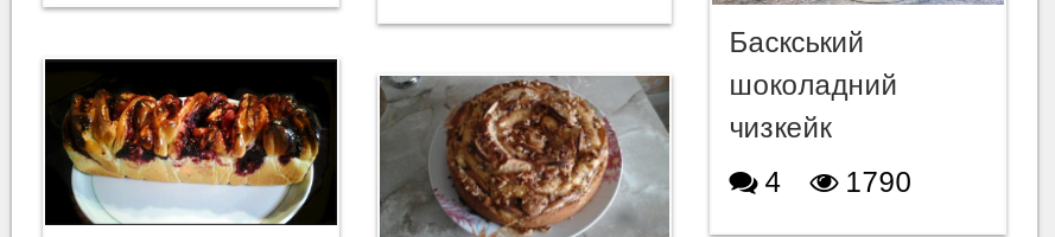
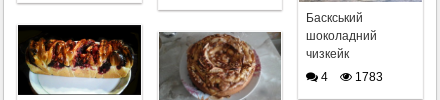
- 4 1790
+ 4 1783
